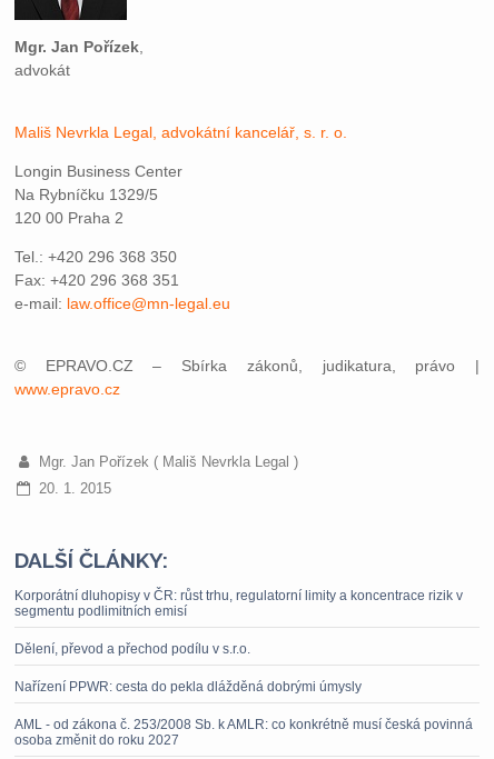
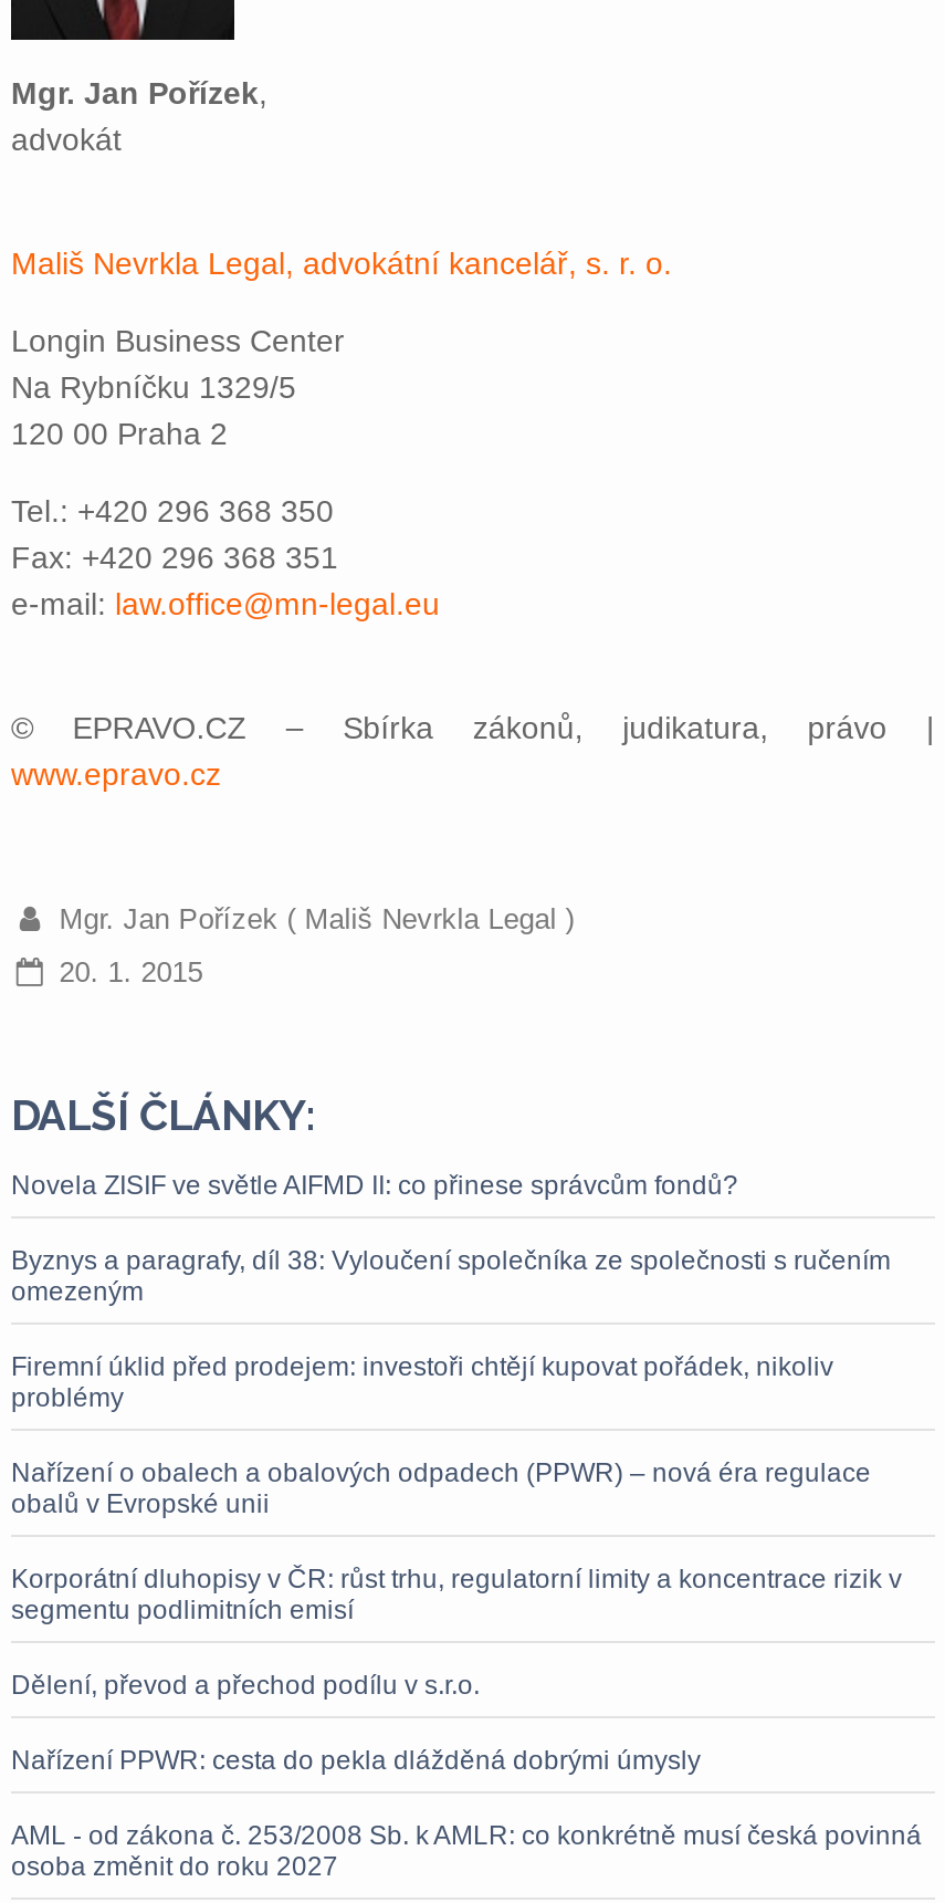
+ Novela ZISIF ve světle AIFMD II: co přinese správcům fondů?
+ Byznys a paragrafy, díl 38: Vyloučení společníka ze společnosti s ručením
+ omezeným
+ Firemní úklid před prodejem: investoři chtějí kupovat pořádek, nikoliv
+ problémy
+ Nařízení o obalech a obalových odpadech (PPWR) – nová éra regulace
+ obalů v Evropské unii
